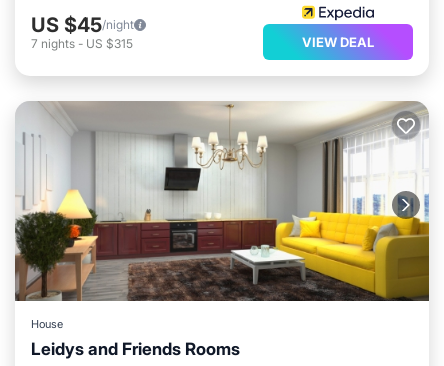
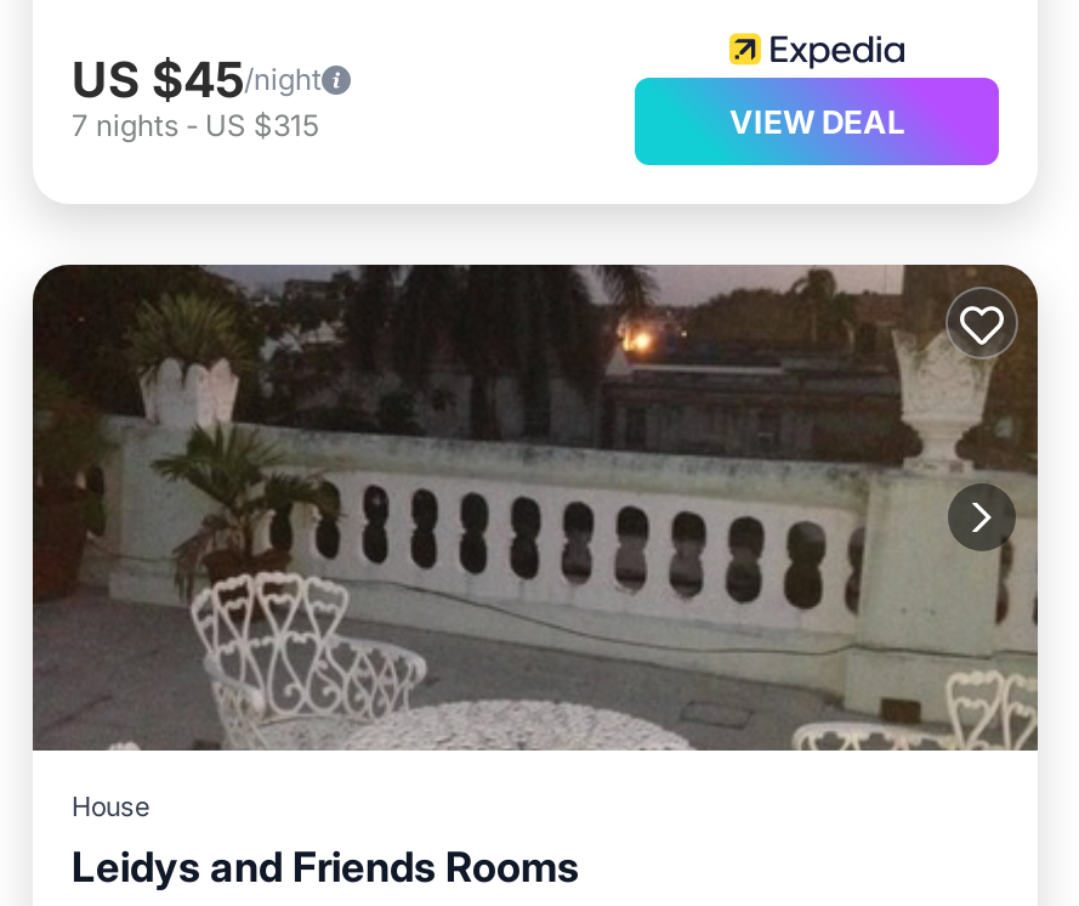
- [image]
+ [image]
